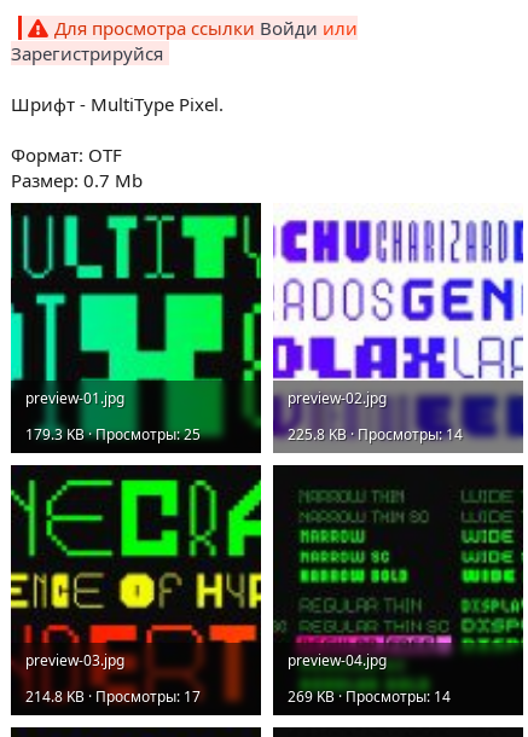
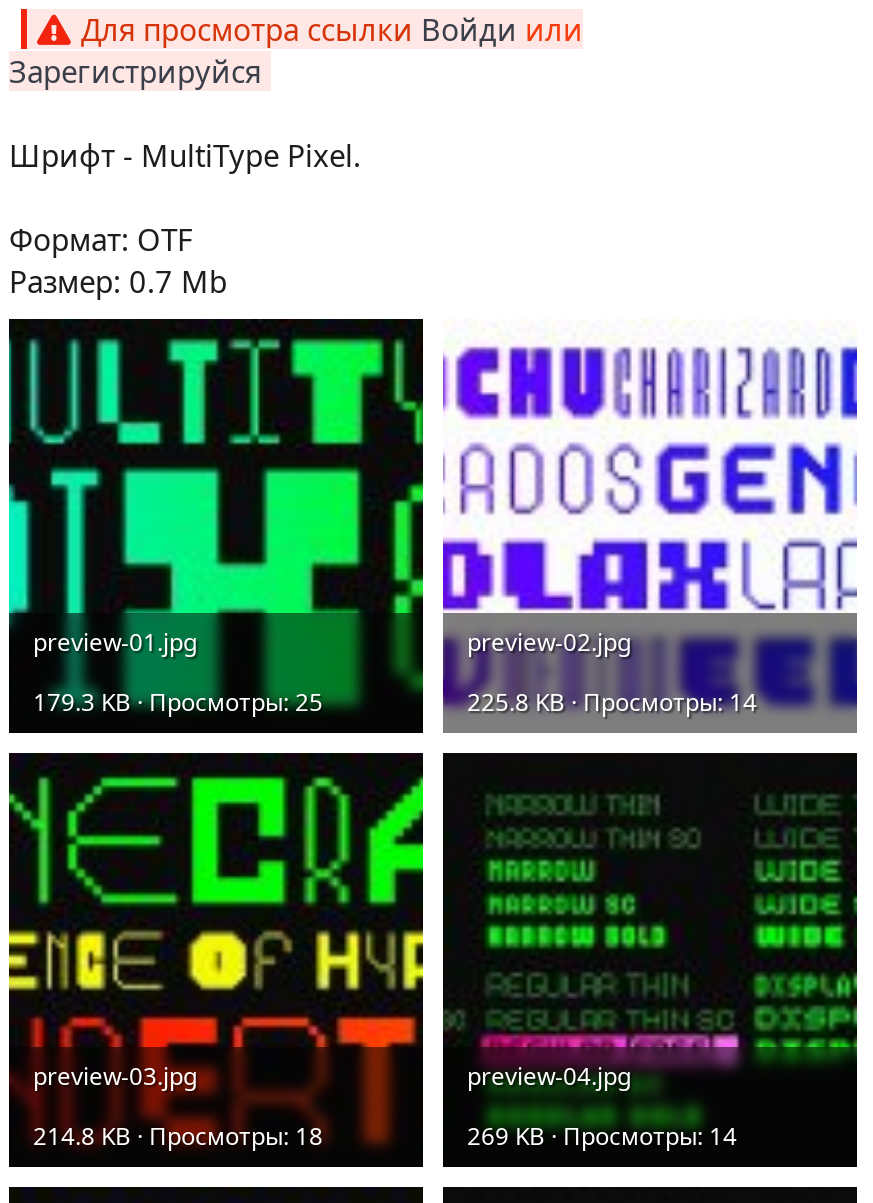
- 214.8 KB · Просмотры: 17
+ 214.8 KB · Просмотры: 18
